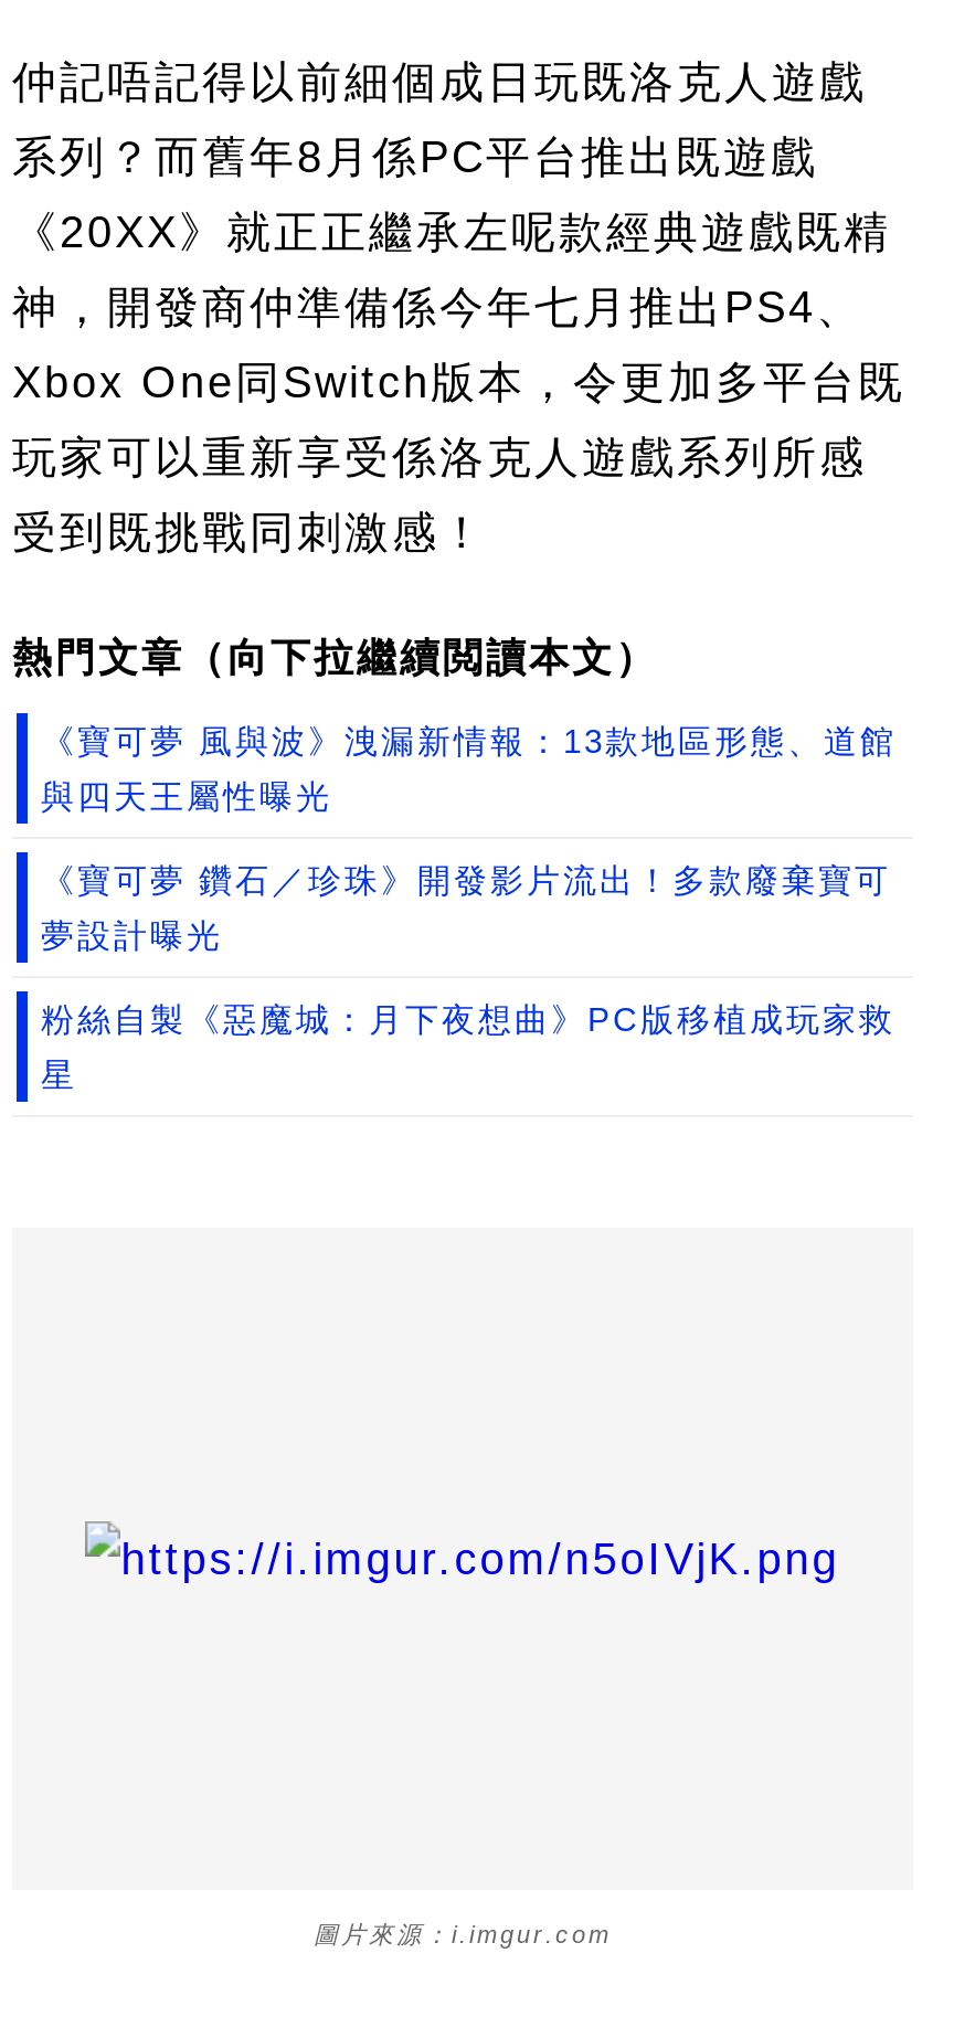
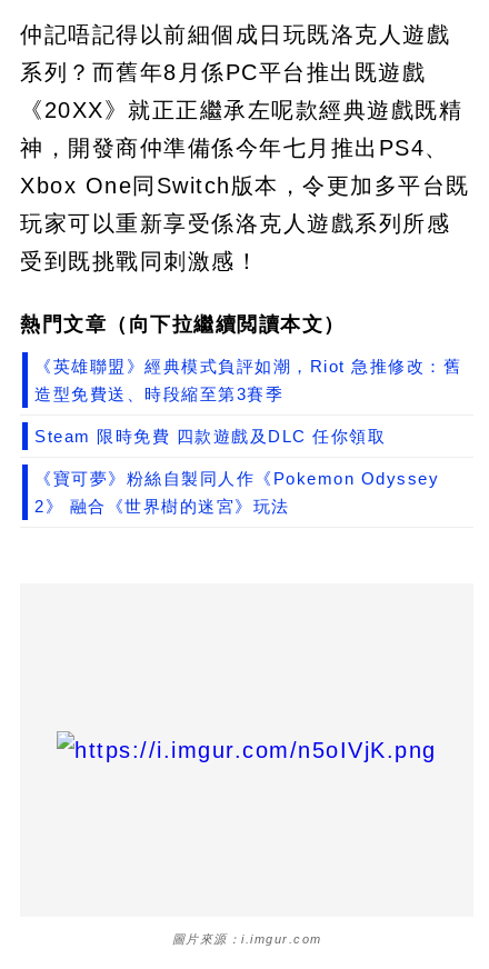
- 《寶可夢 風與波》洩漏新情報：13款地區形態、道館
- 與四天王屬性曝光
- 《寶可夢 鑽石／珍珠》開發影片流出！多款廢棄寶可
- 夢設計曝光
- 粉絲自製《惡魔城：月下夜想曲》PC版移植成玩家救
- 星
+ 《英雄聯盟》經典模式負評如潮，Riot 急推修改：舊
+ 造型免費送、時段縮至第3賽季
+ Steam 限時免費 四款遊戲及DLC 任你領取
+ 《寶可夢》粉絲自製同人作《Pokemon Odyssey
+ 2》 融合《世界樹的迷宮》玩法
